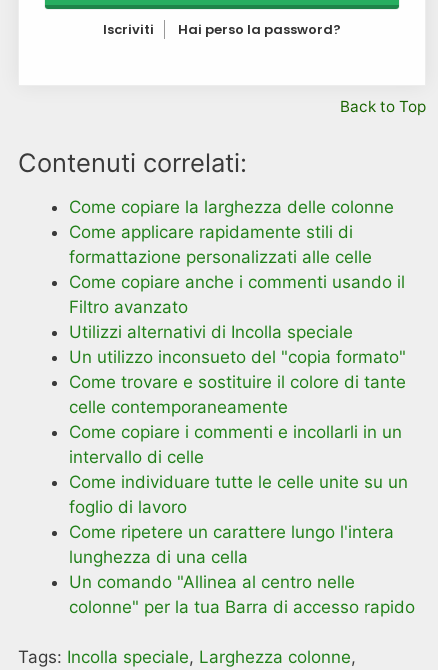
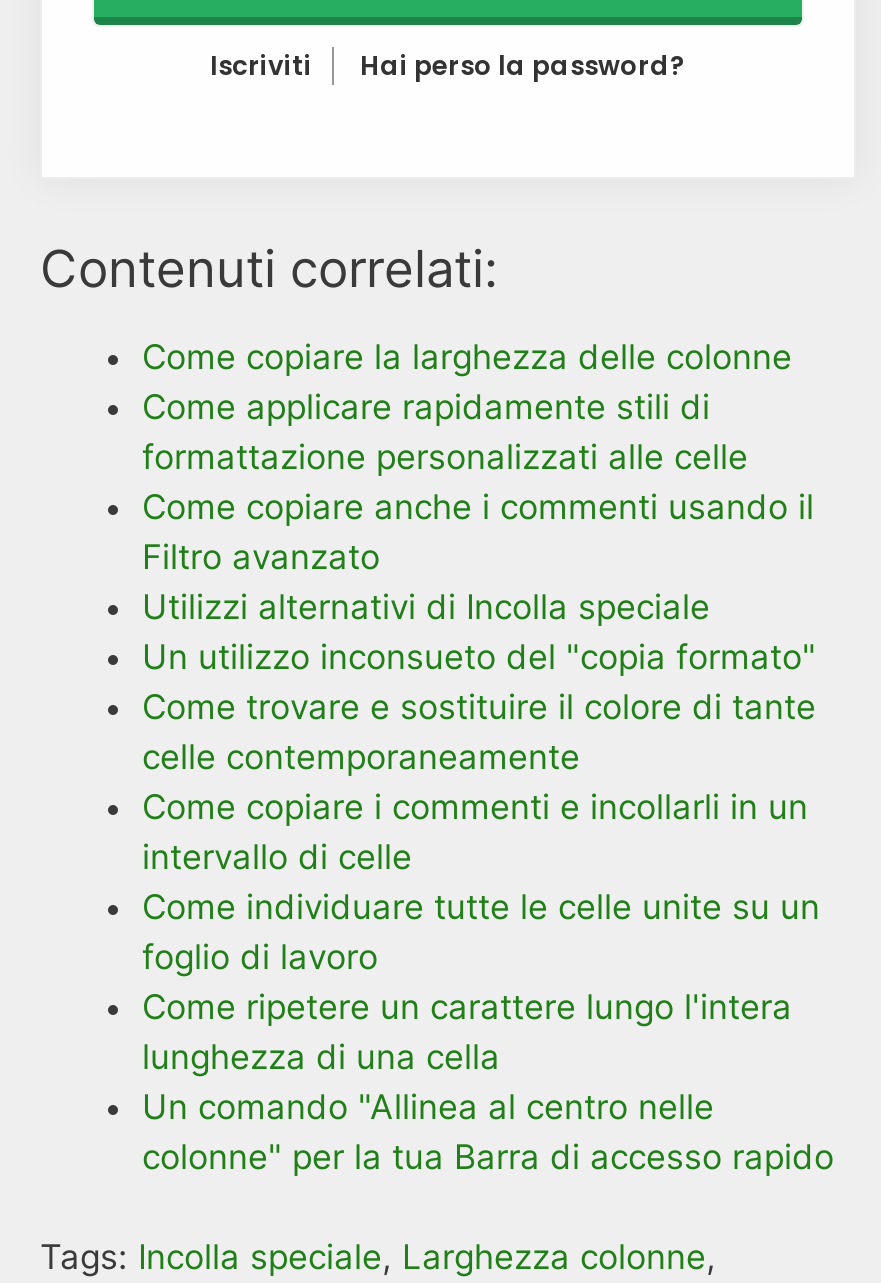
- Back to Top
